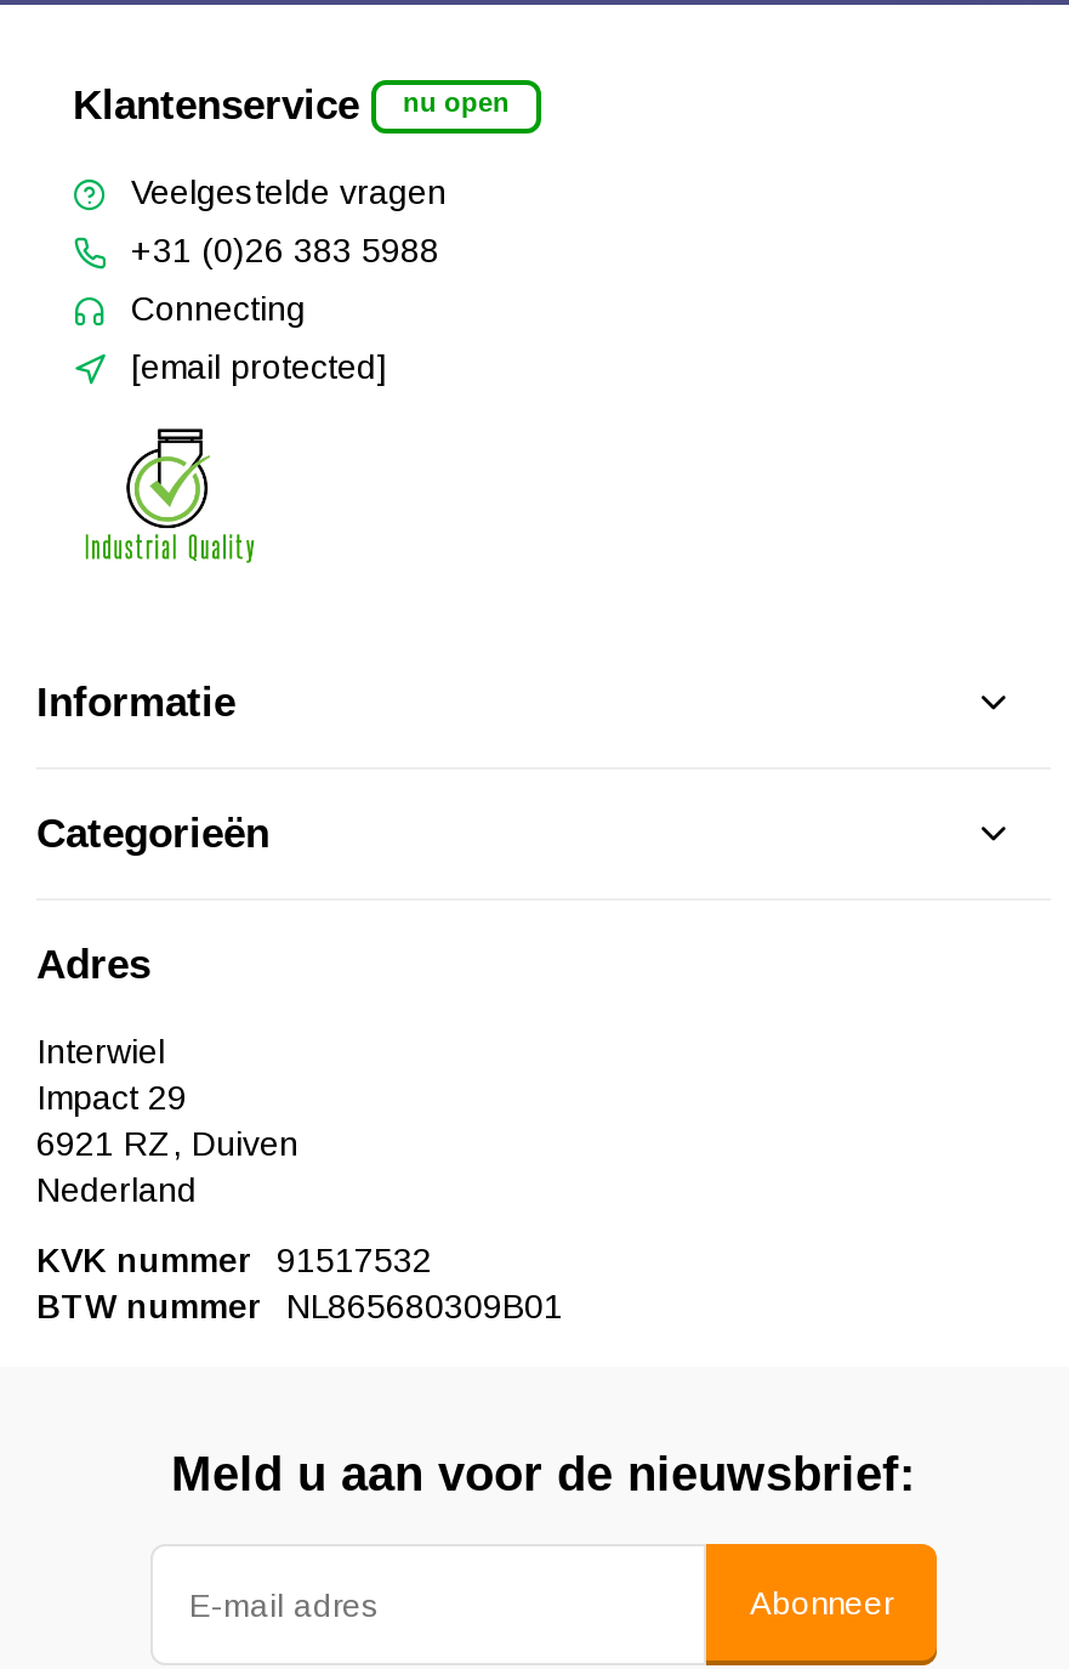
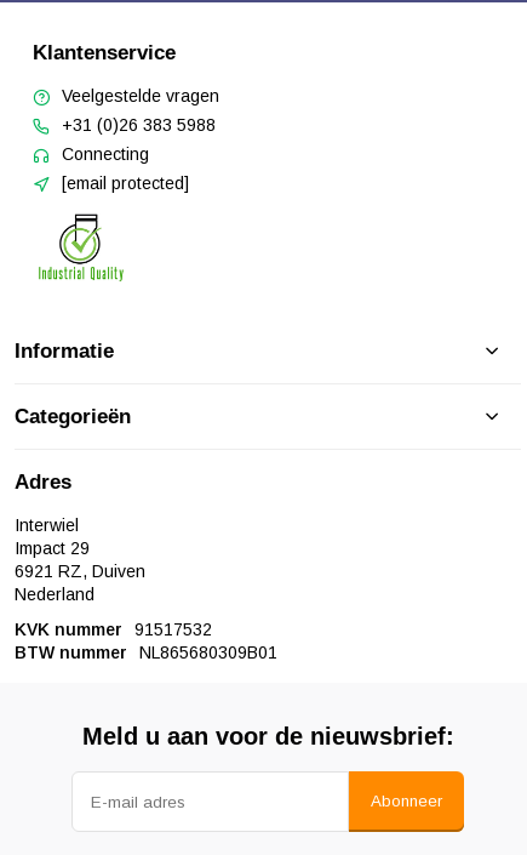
- nu open
